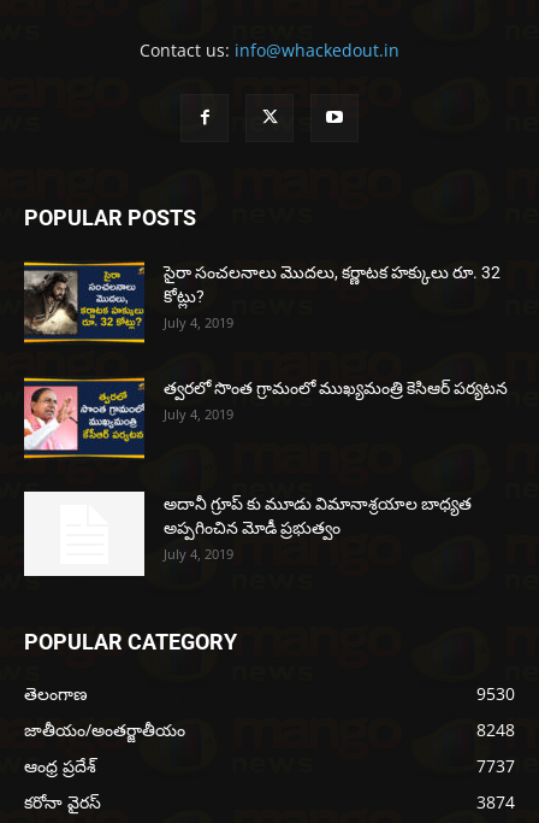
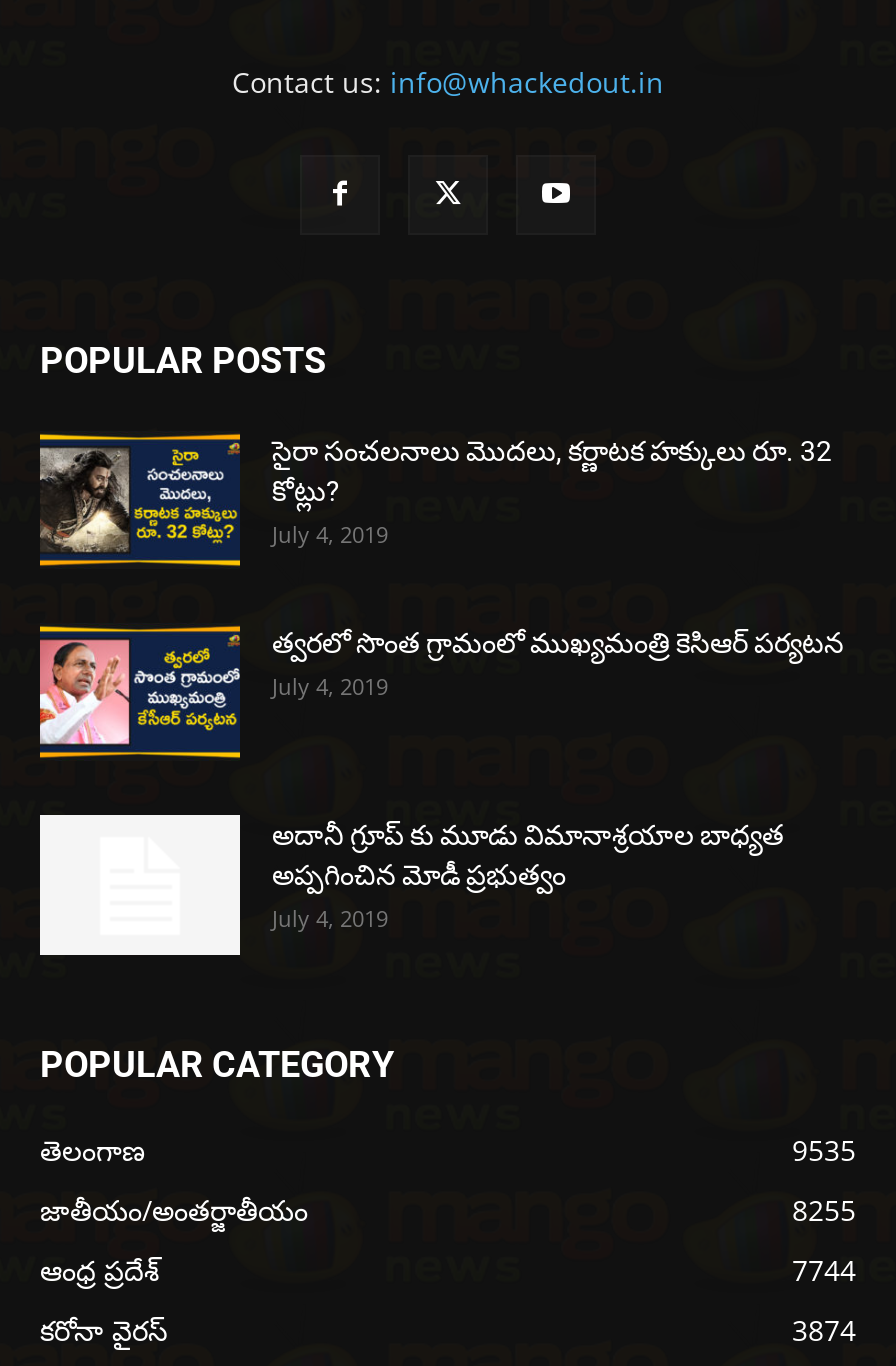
- 9530
+ 9535

- 8248
+ 8255

- 7737
+ 7744
